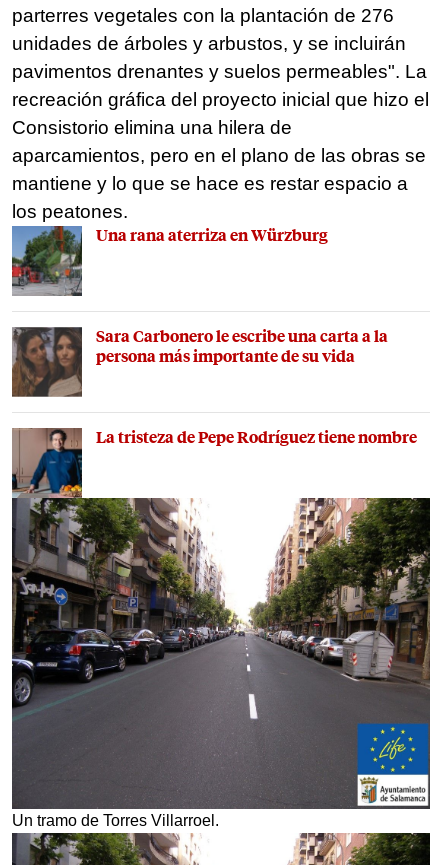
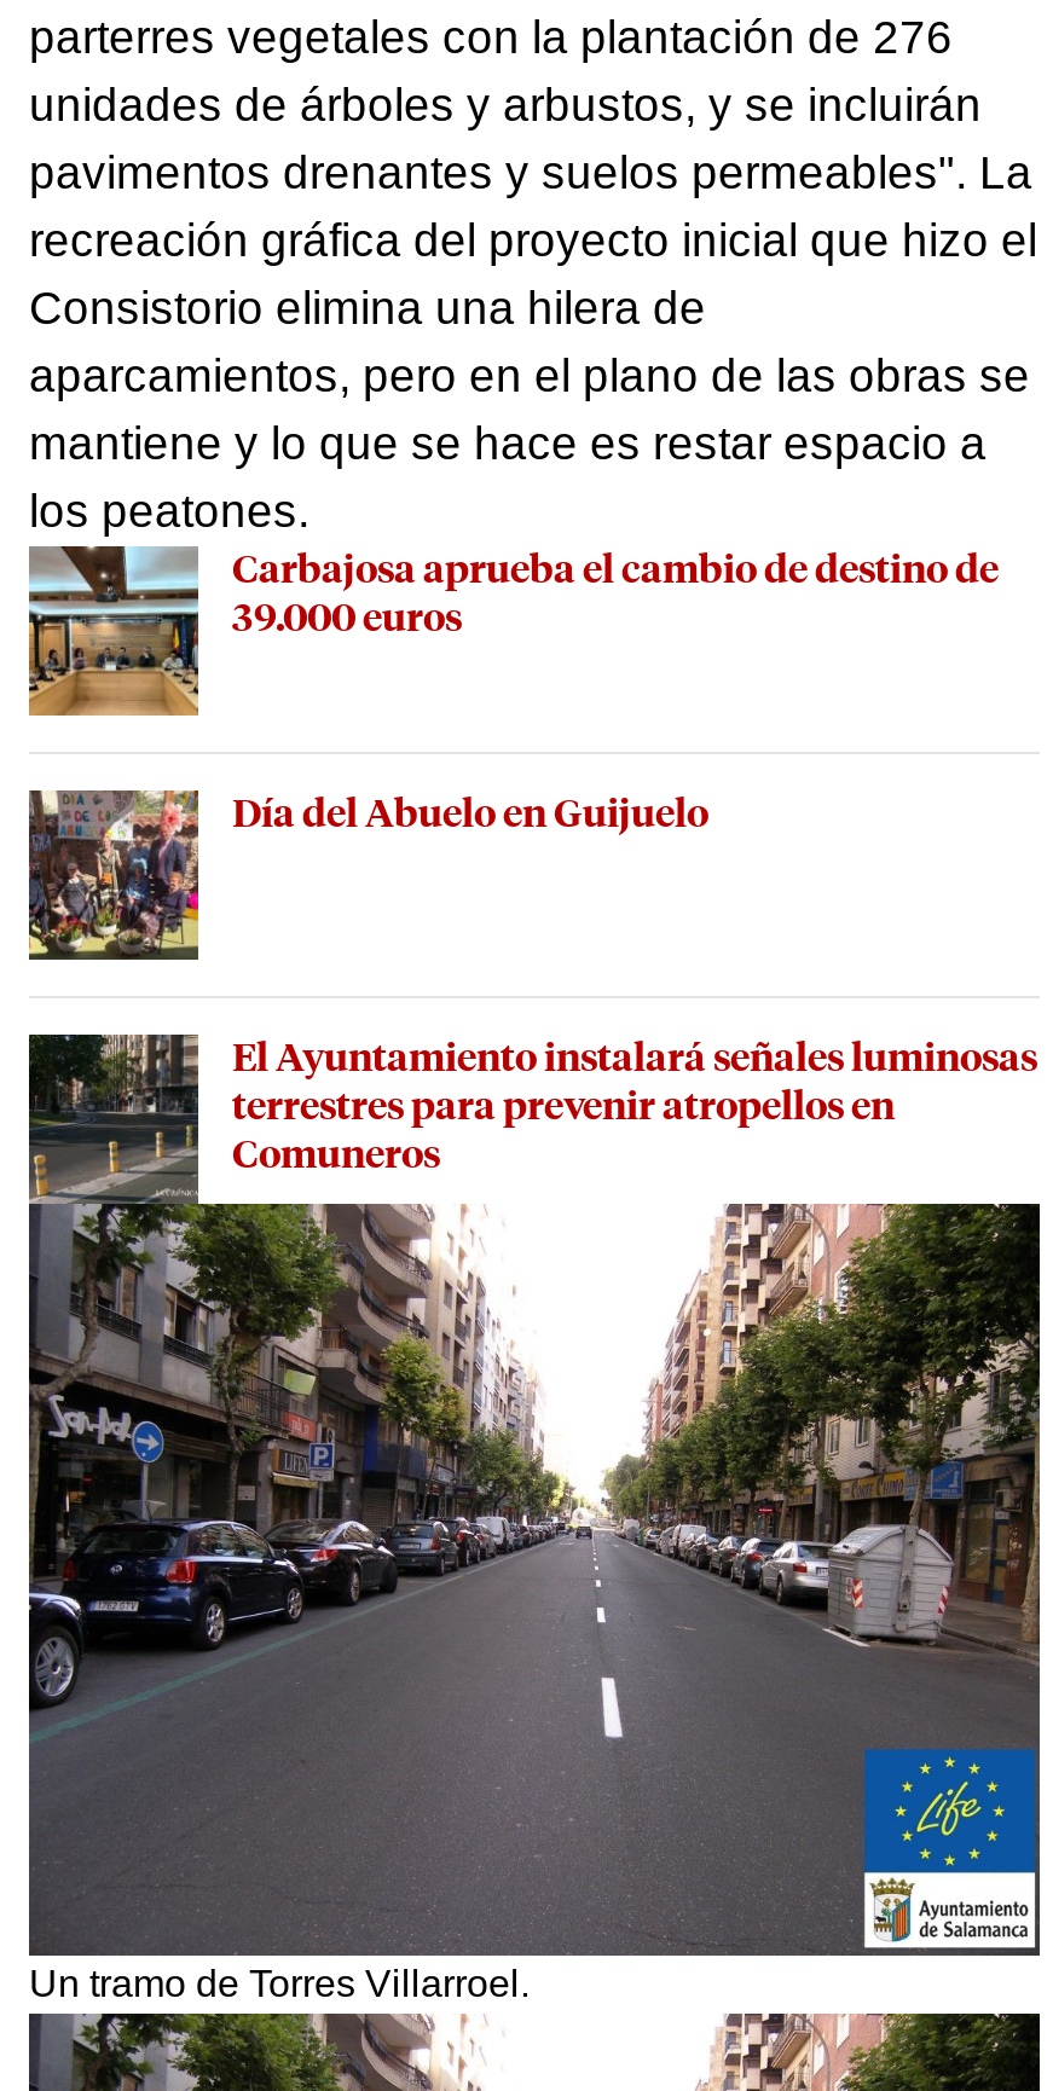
- [image]
- Una rana aterriza en Würzburg
+ [image]
+ Carbajosa aprueba el cambio de destino de
+ 39.000 euros

- [image]
- Sara Carbonero le escribe una carta a la
- persona más importante de su vida
+ [image]
+ Día del Abuelo en Guijuelo

- [image]
- La tristeza de Pepe Rodríguez tiene nombre
+ [image]
+ El Ayuntamiento instalará señales luminosas
+ terrestres para prevenir atropellos en
+ Comuneros
